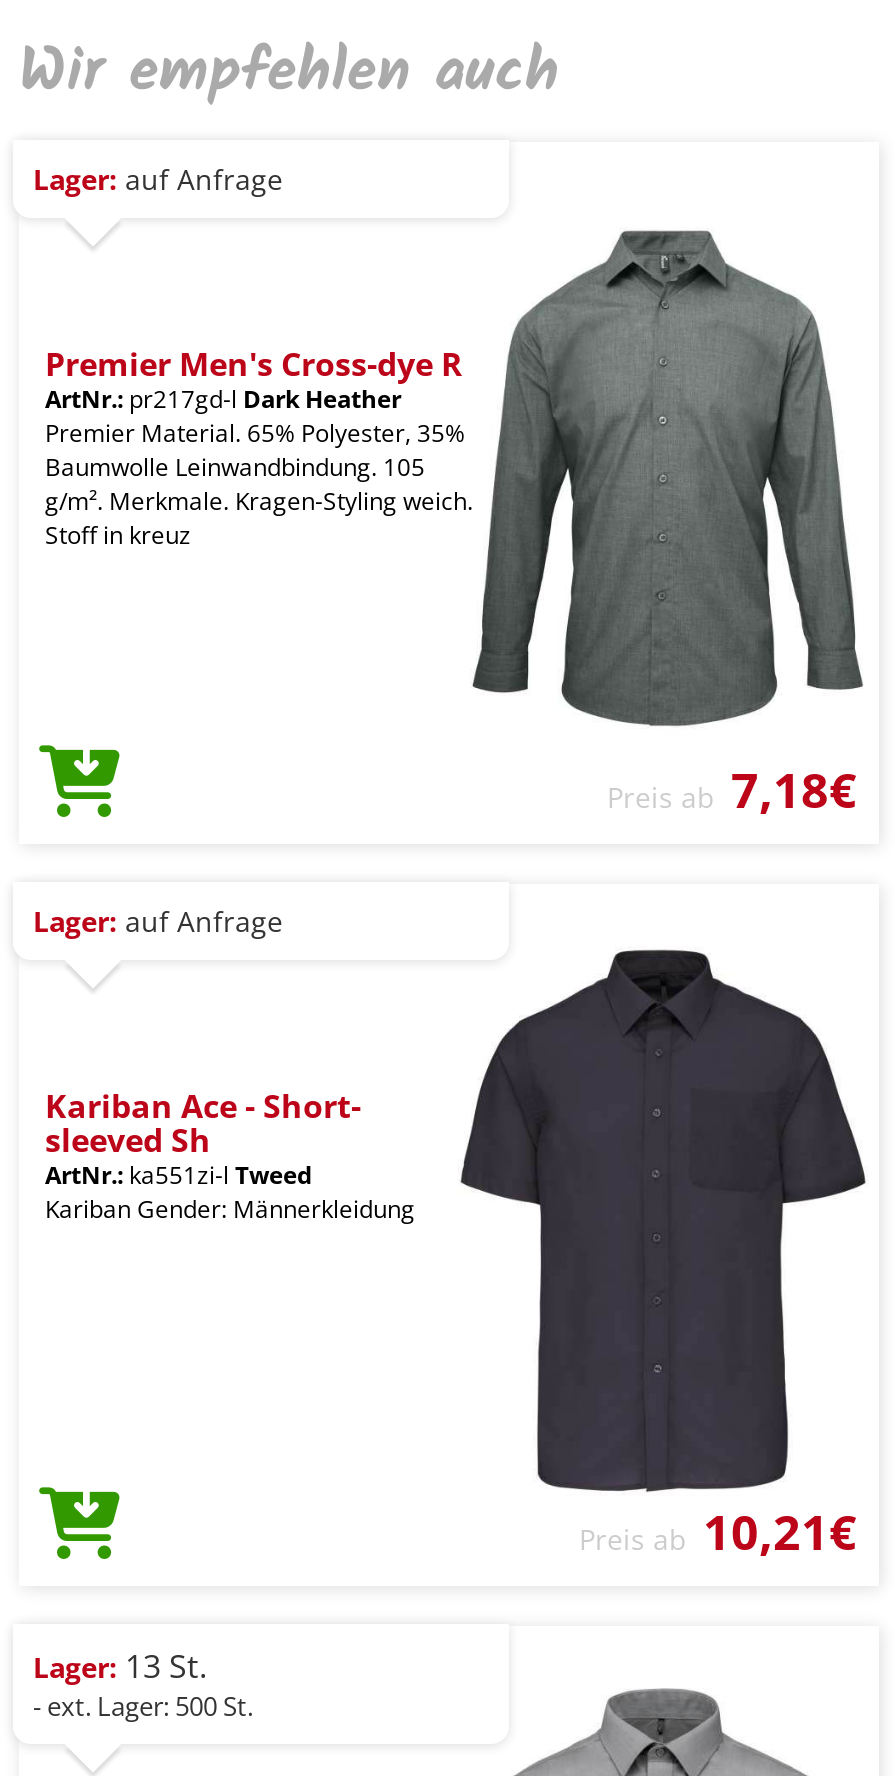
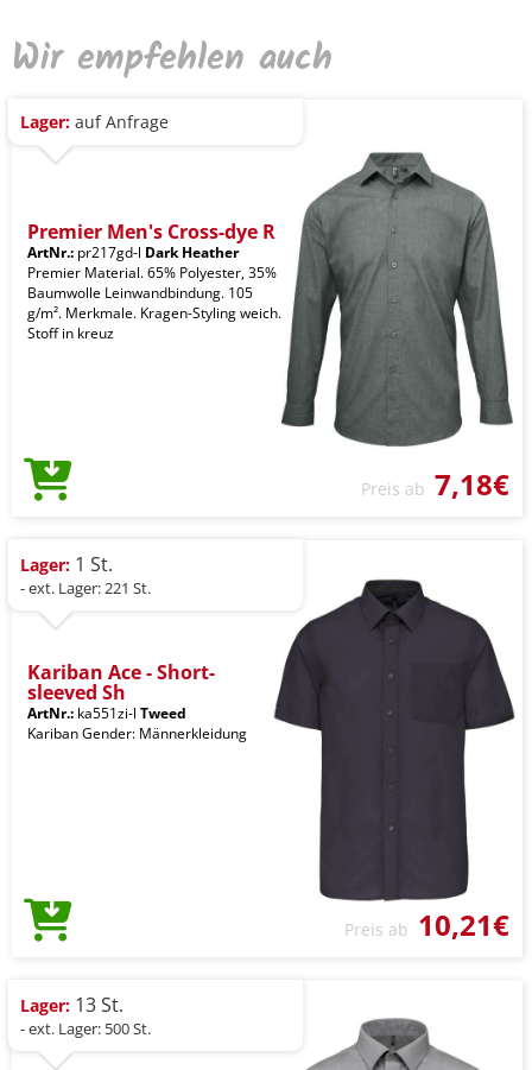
- Lager: auf Anfrage
+ Lager: 1 St.
+ - ext. Lager: 221 St.
